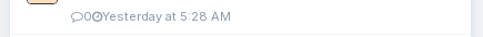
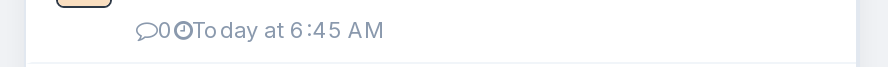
- Yesterday at 5:28 AM
+ Today at 6:45 AM
